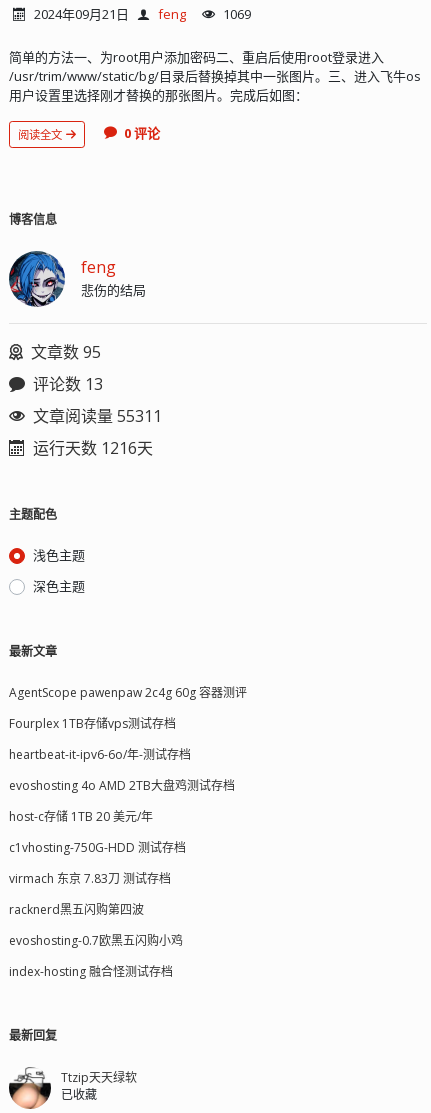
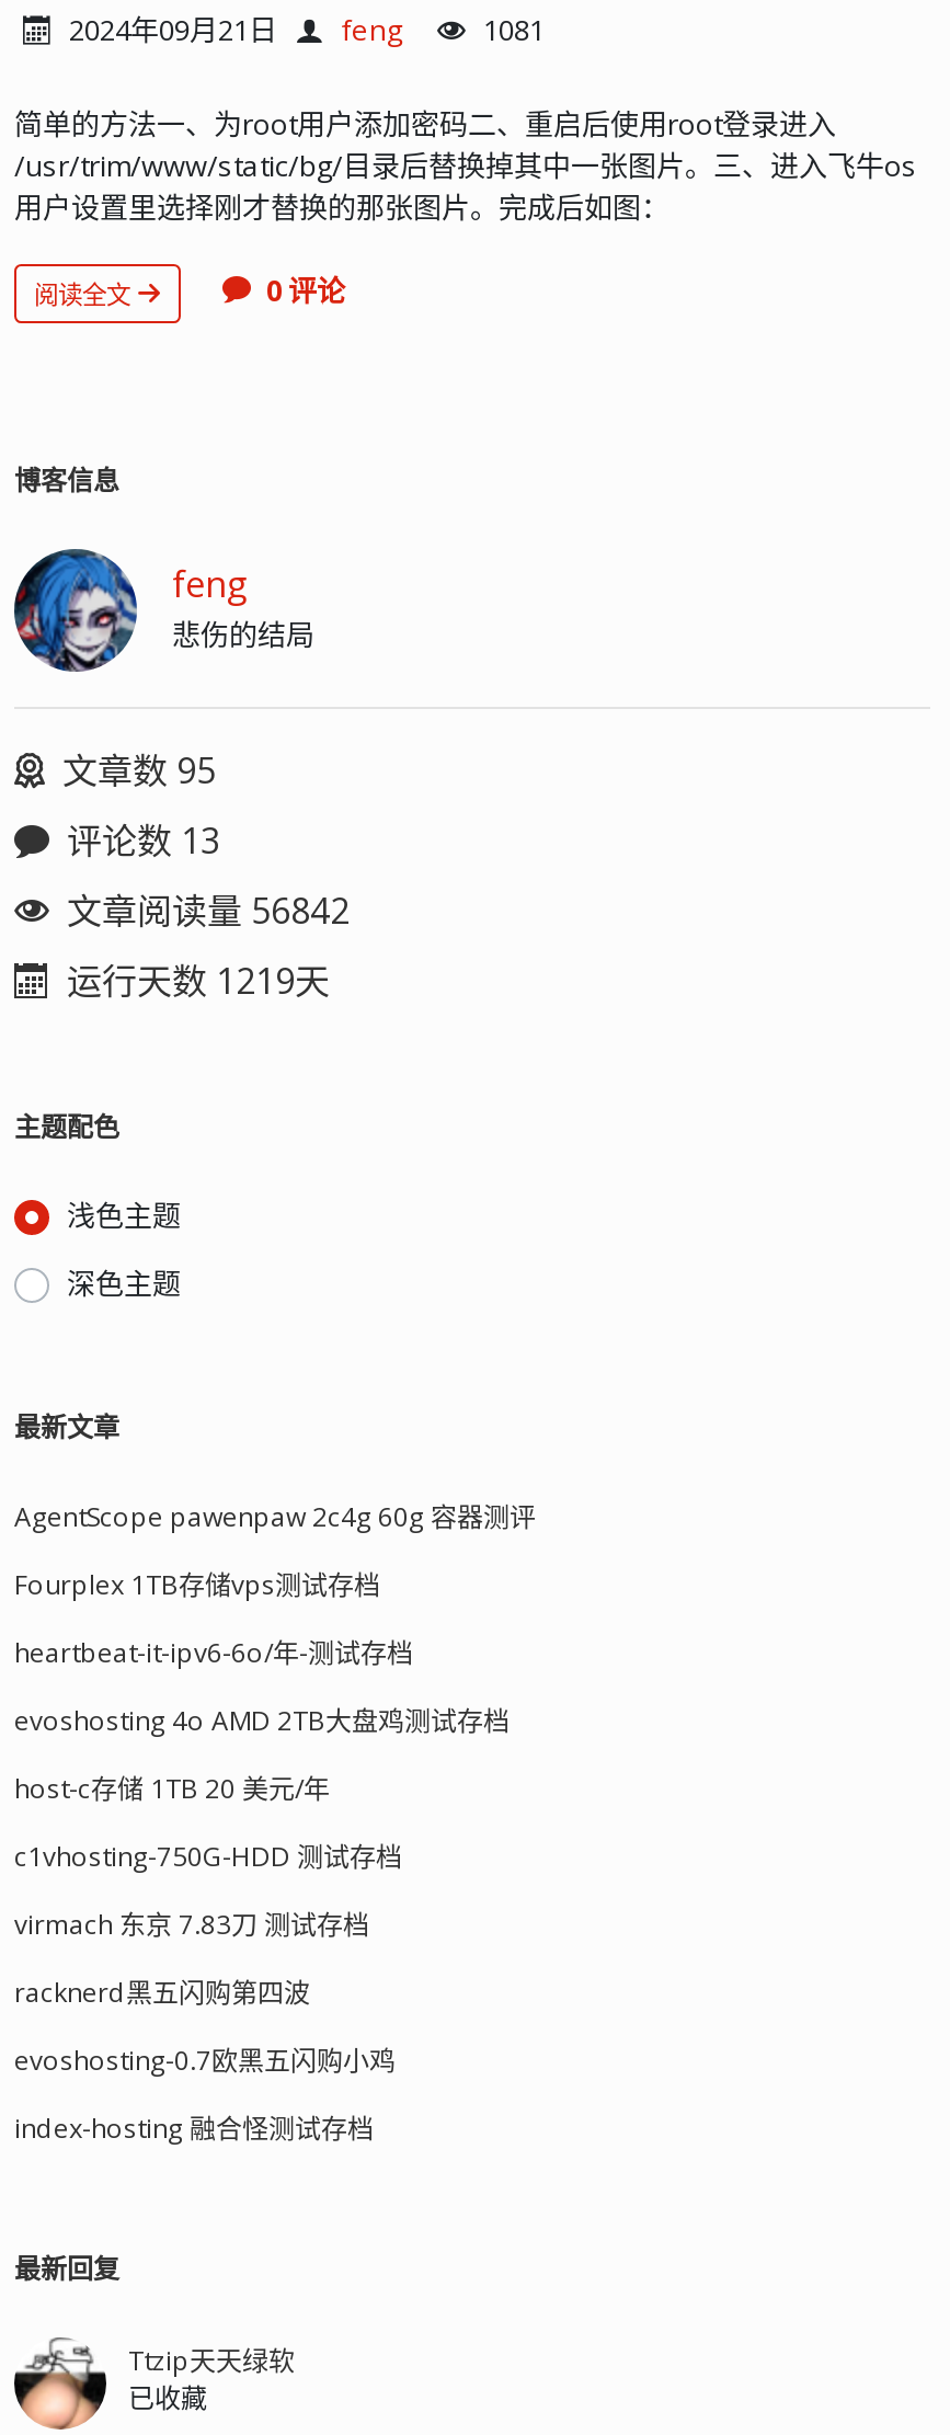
- 1069
+ 1081

- 文章阅读量 55311
+ 文章阅读量 56842

- 运行天数 1216天
+ 运行天数 1219天
